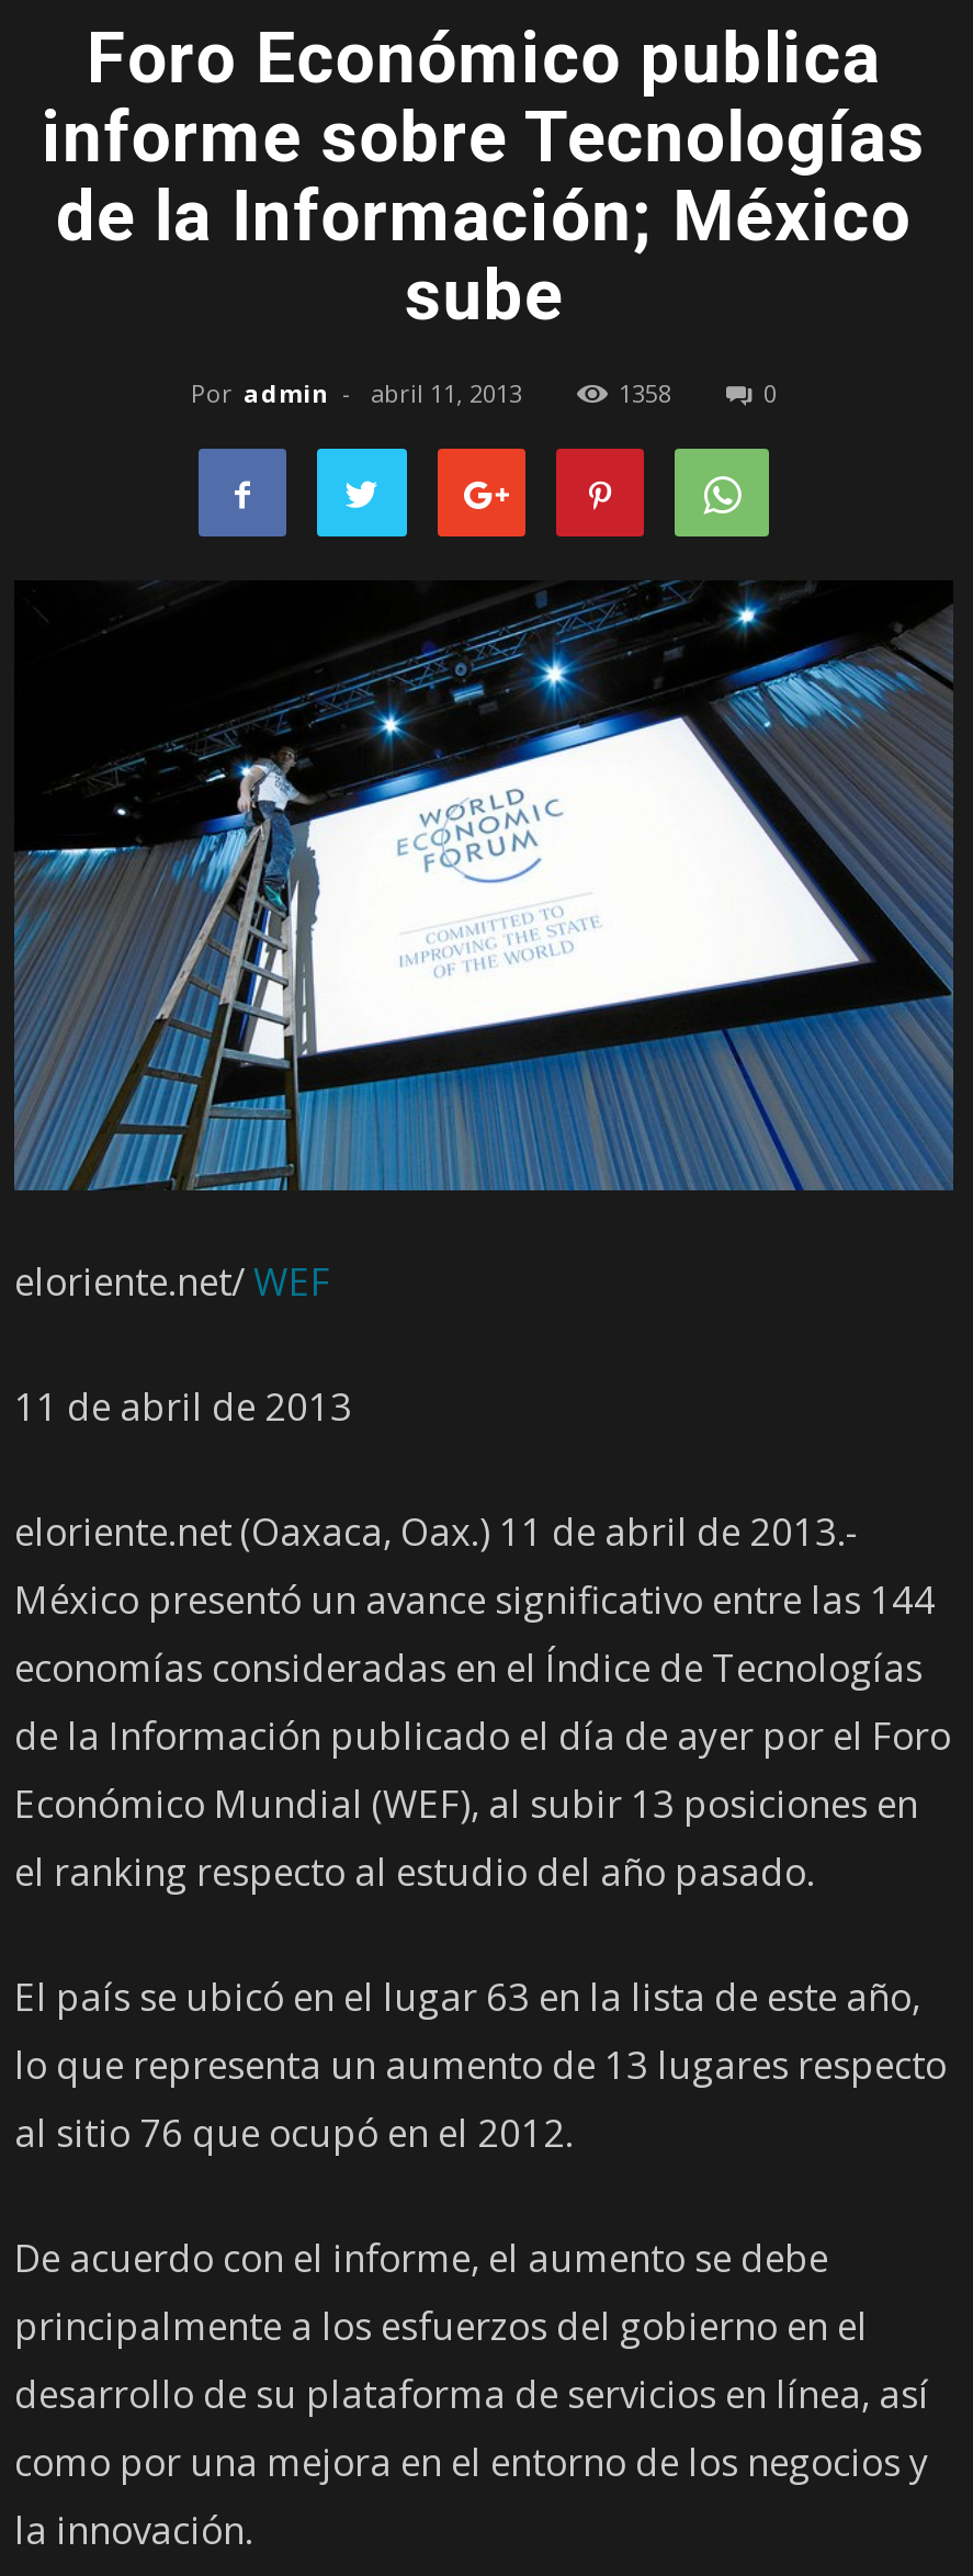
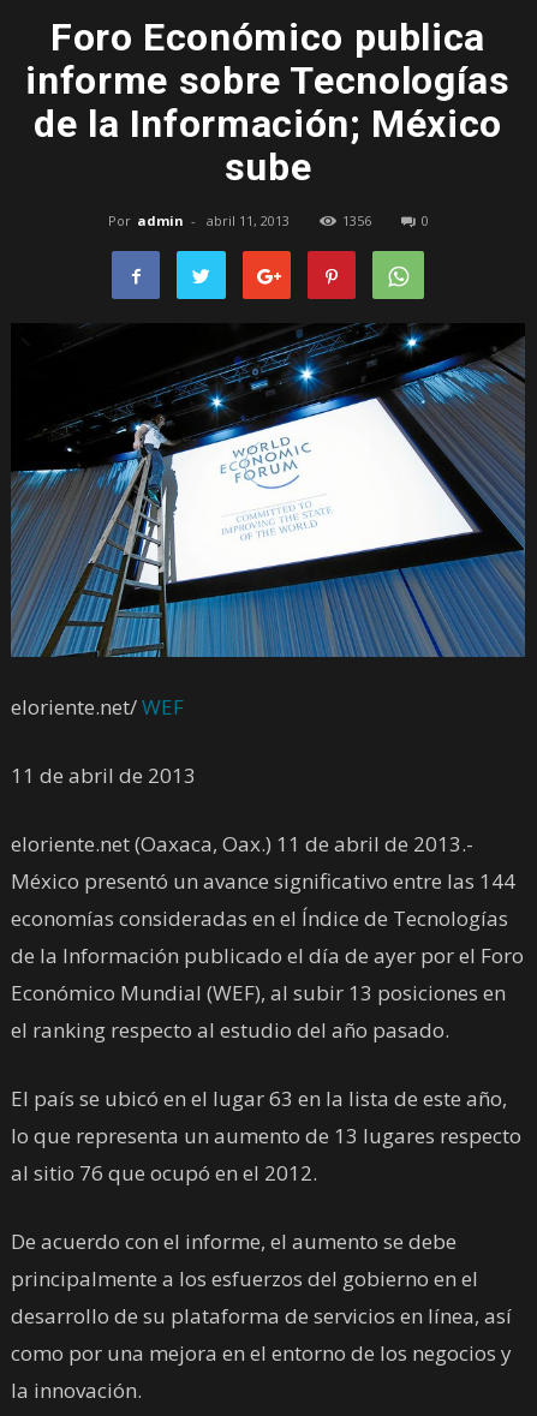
- 1358
+ 1356
